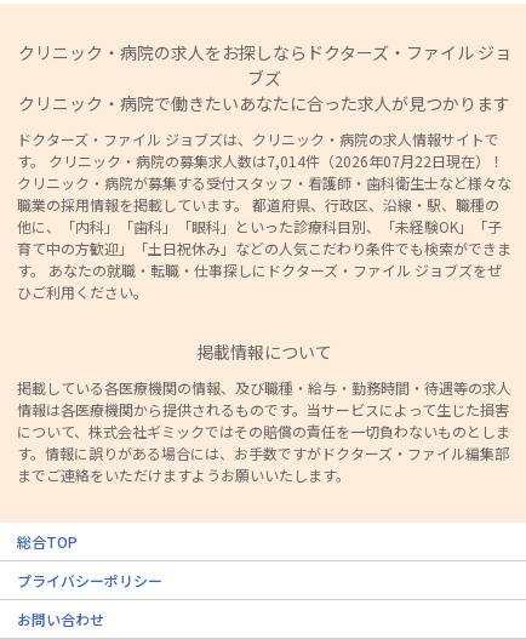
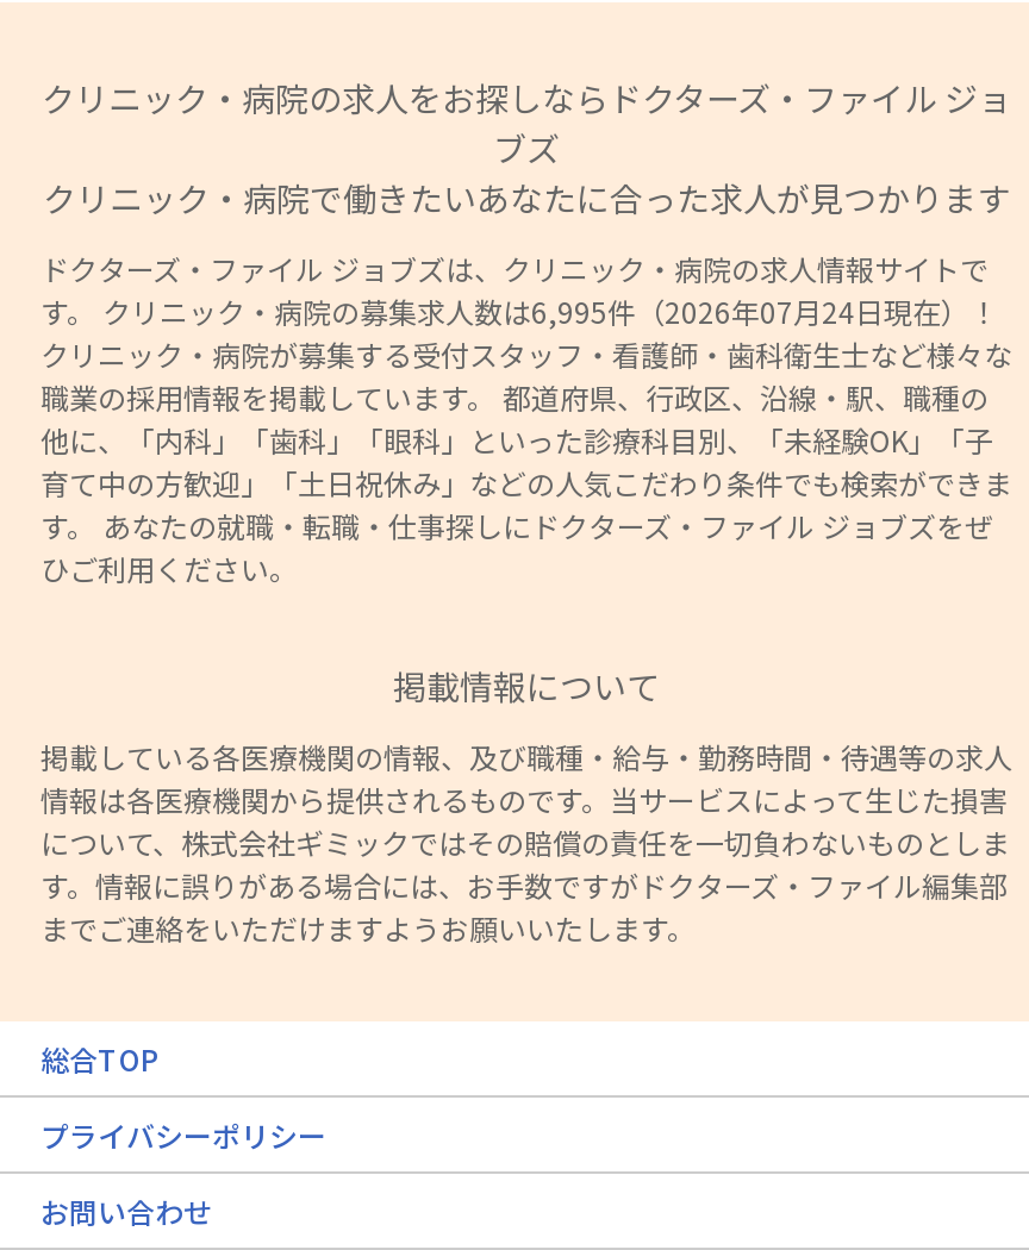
- す。 クリニック・病院の募集求人数は7,014件（2026年07月22日現在）！
+ す。 クリニック・病院の募集求人数は6,995件（2026年07月24日現在）！
